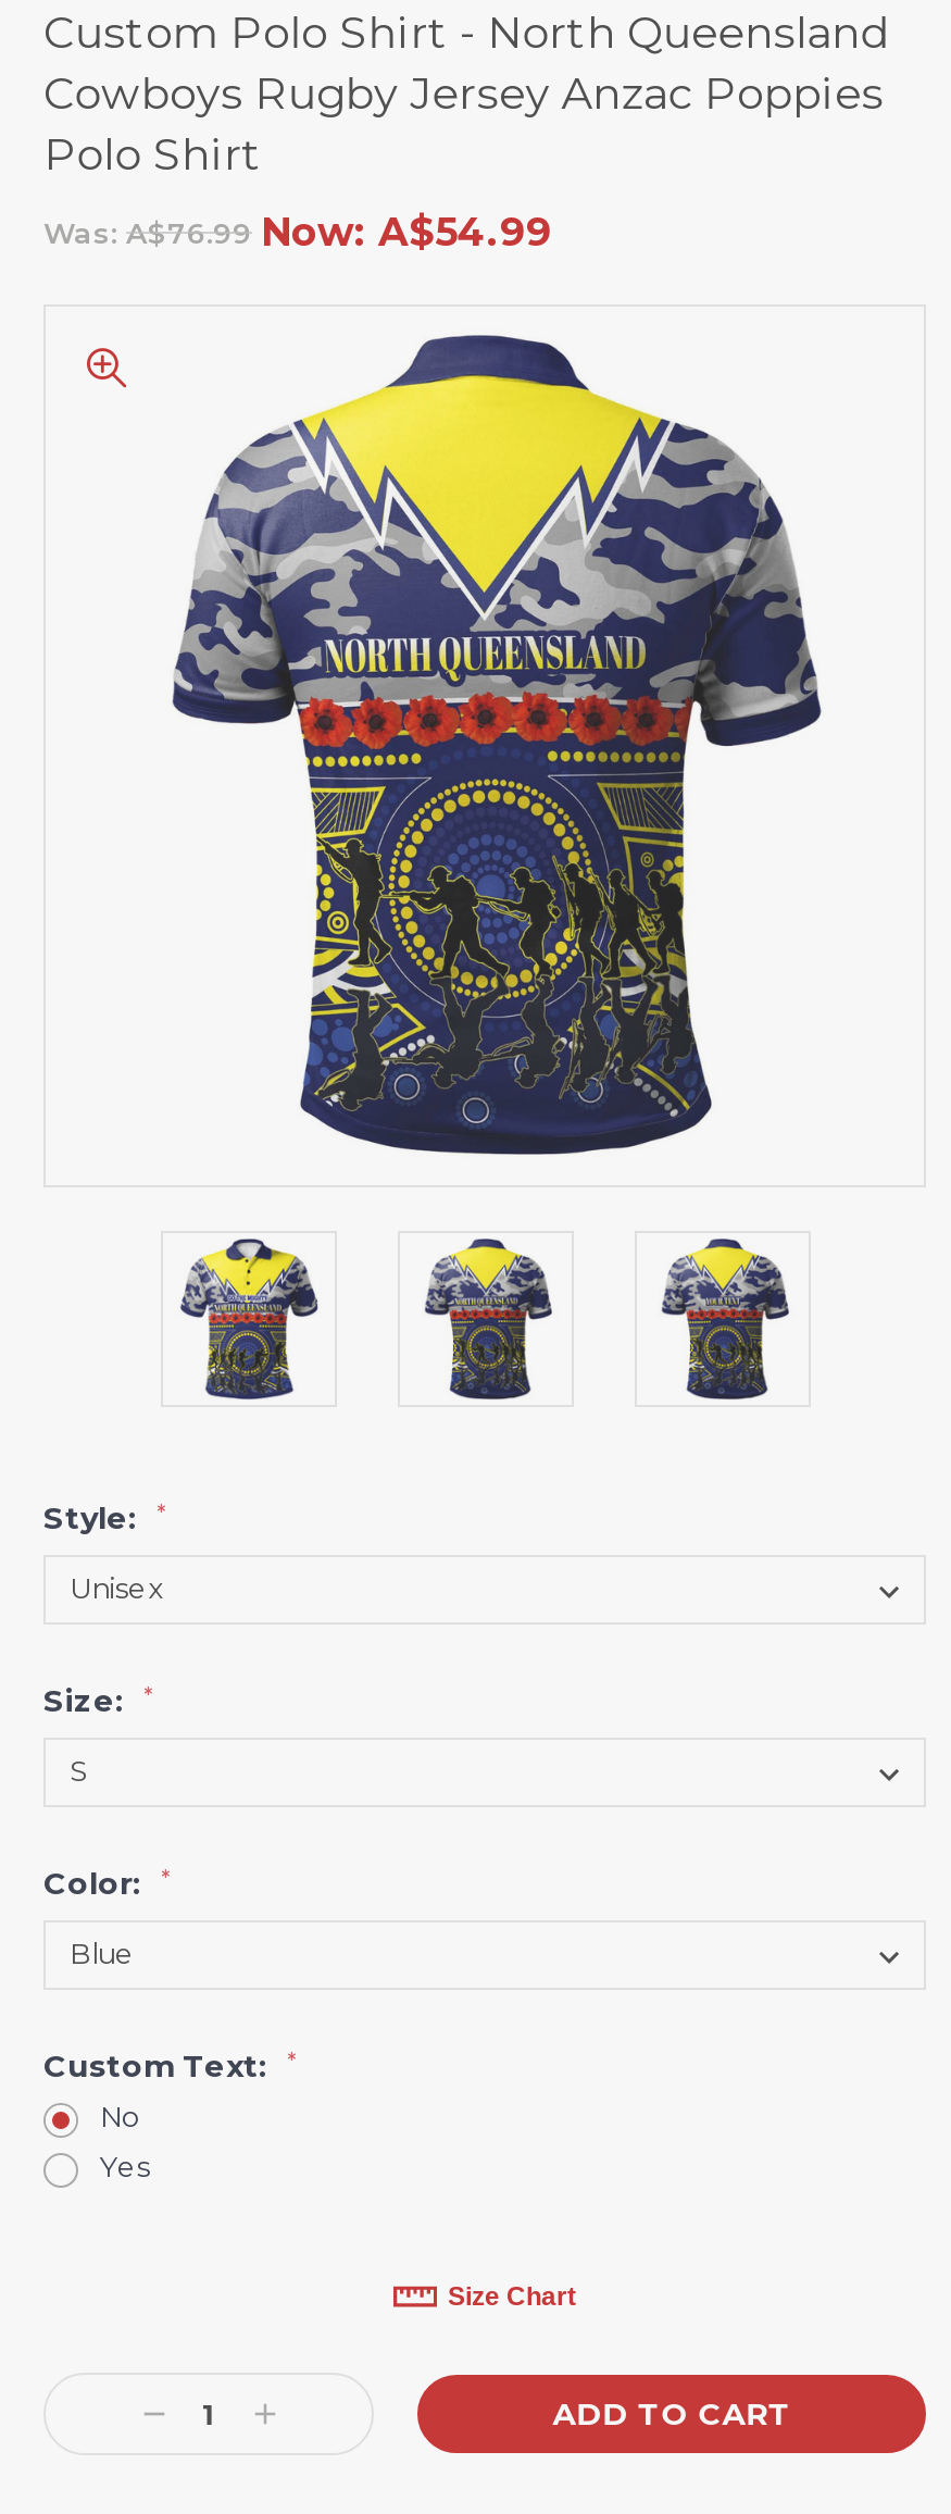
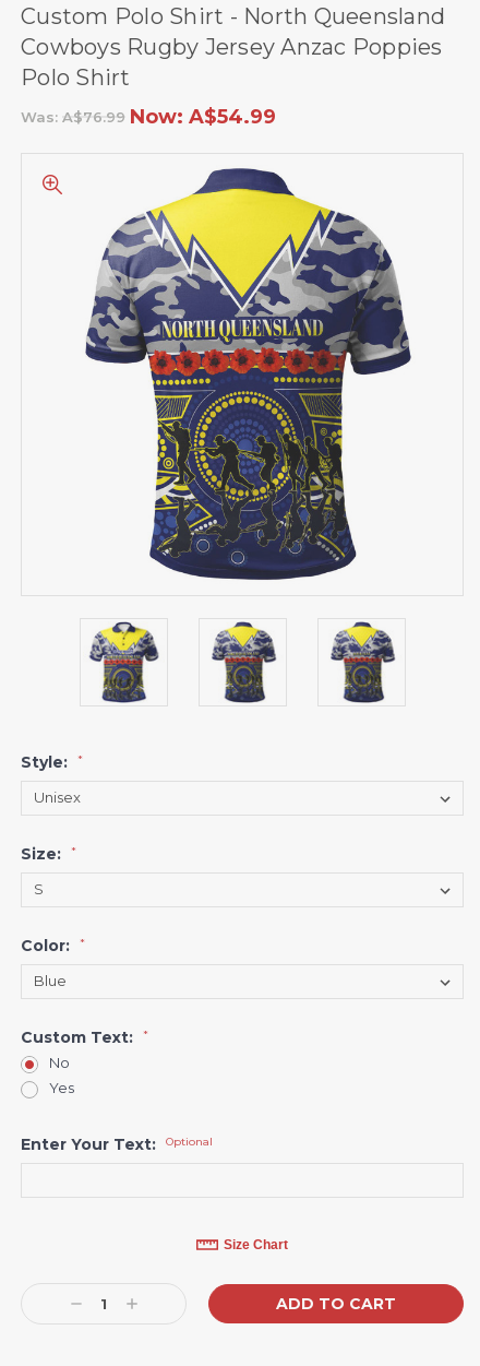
+ Enter Your Text: Optional
